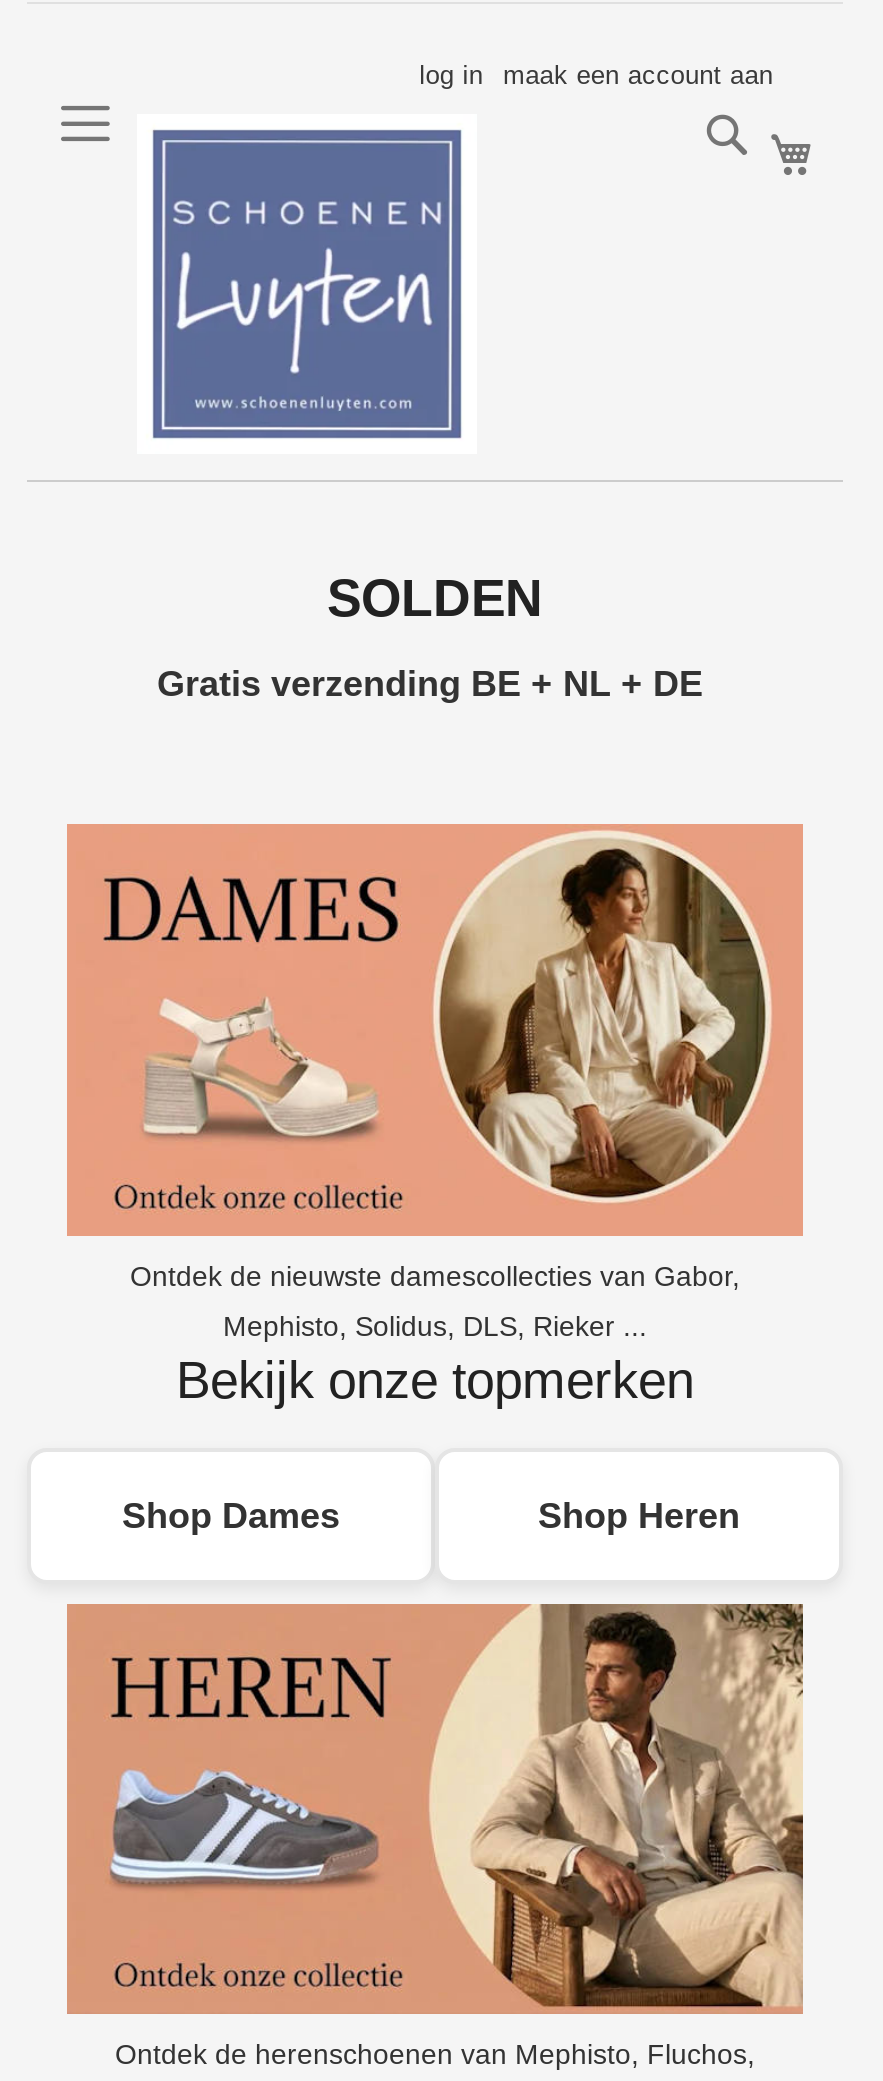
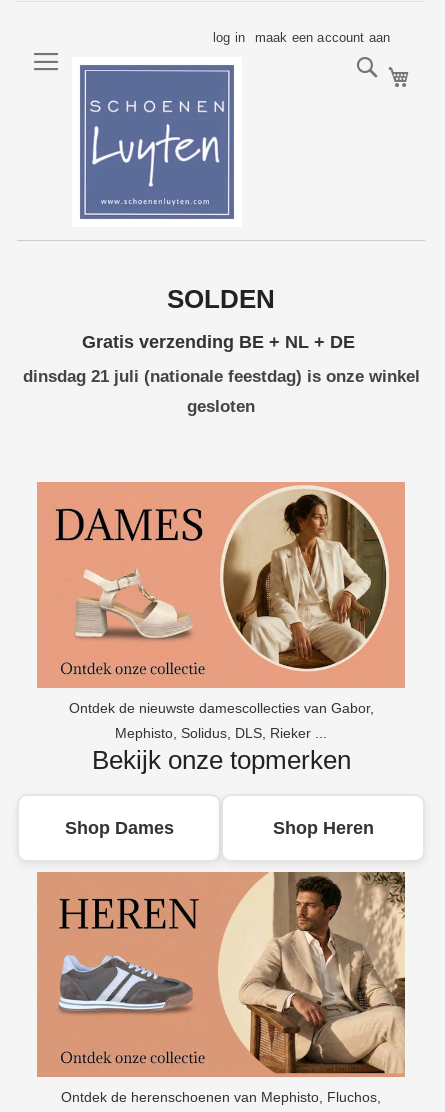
+ dinsdag 21 juli (nationale feestdag) is onze winkel
+ gesloten
